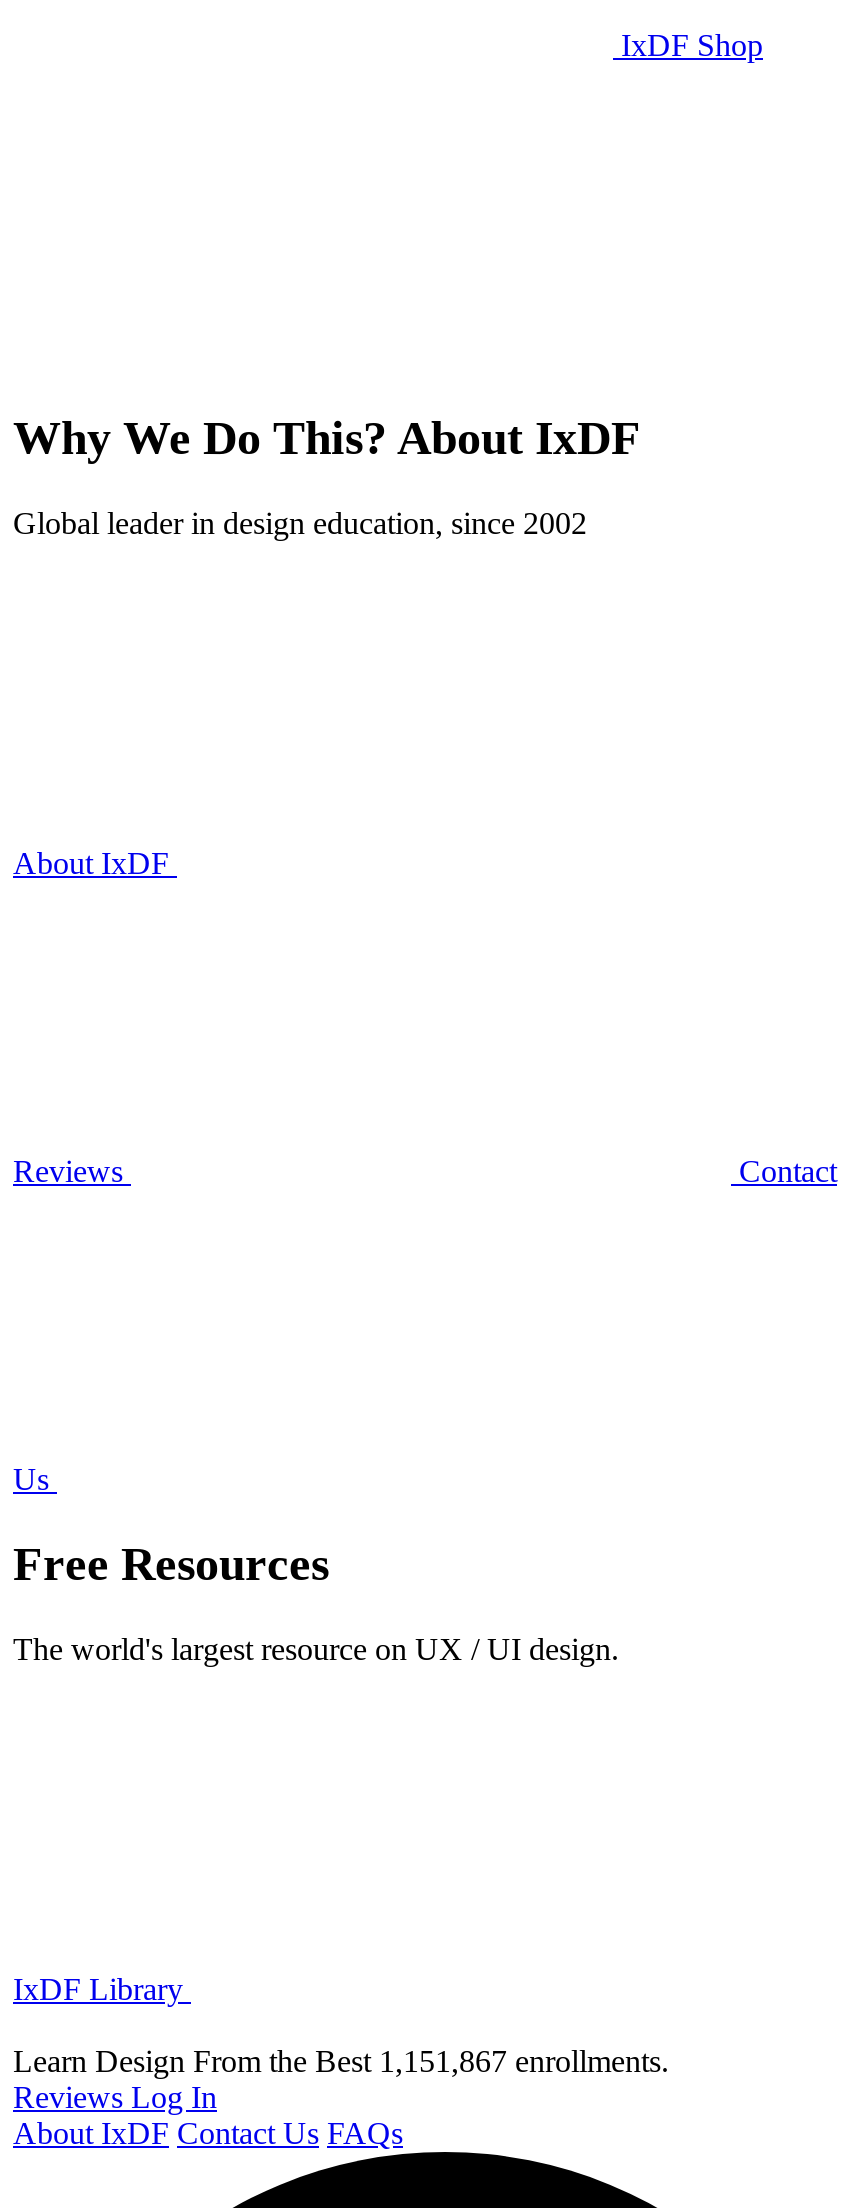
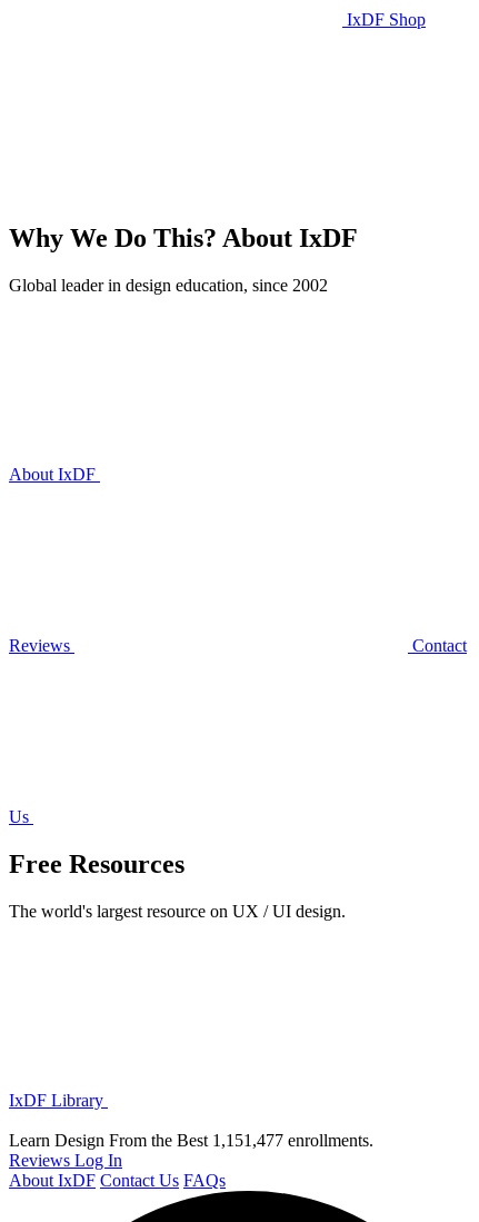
- Learn Design From the Best 1,151,867 enrollments.
+ Learn Design From the Best 1,151,477 enrollments.
